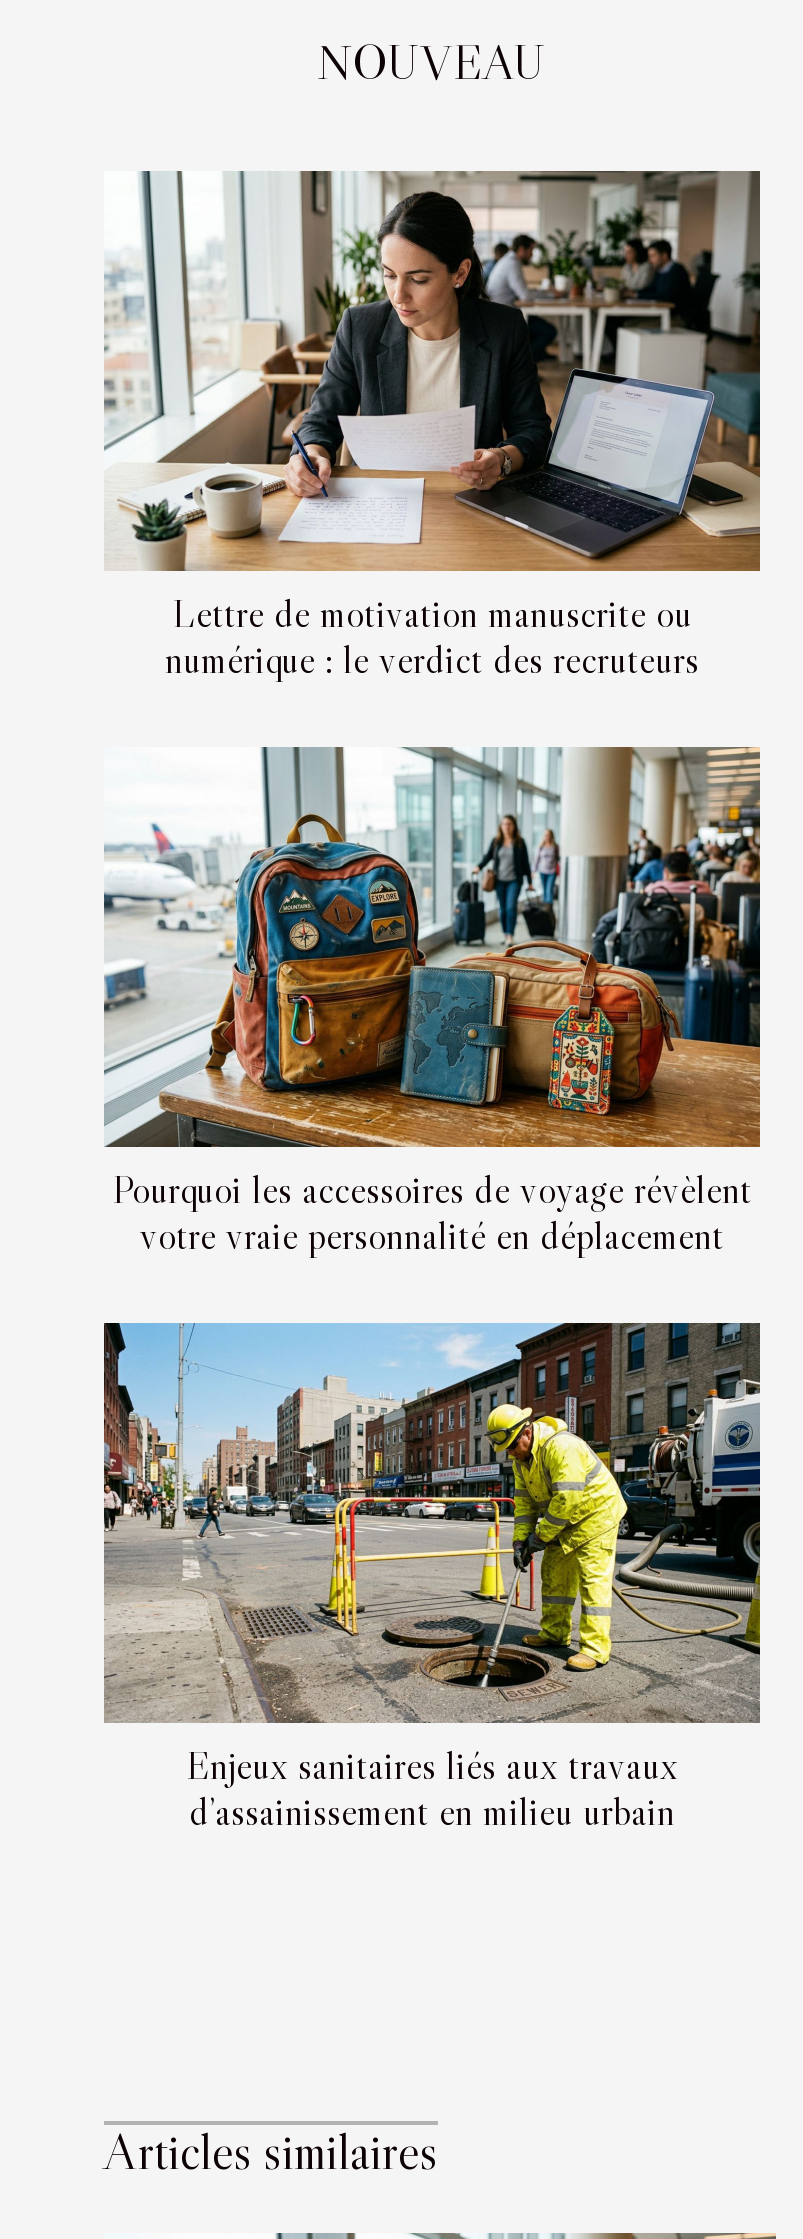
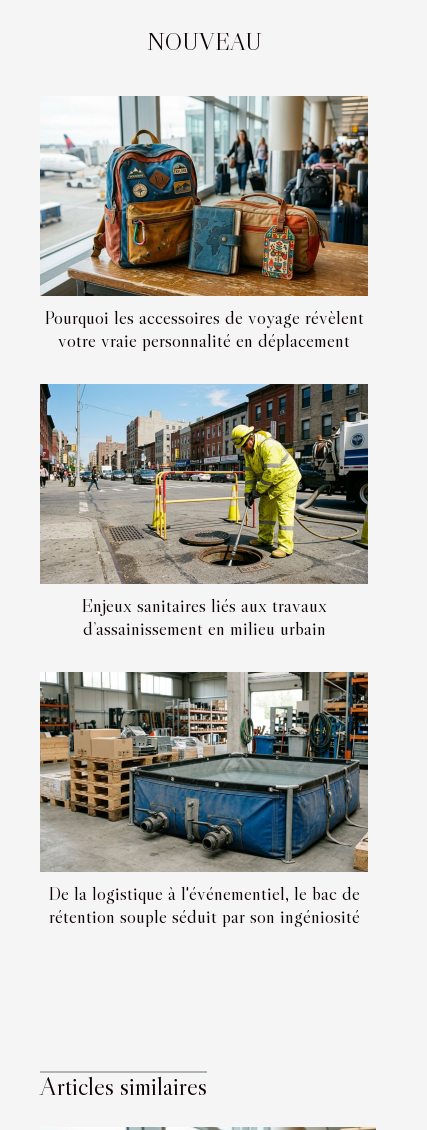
- [image]
- Lettre de motivation manuscrite ou
- numérique : le verdict des recruteurs

moved up: [image] | Pourquoi les accessoires de voyage révèlent | votre vraie personnalité en déplacement | Enjeux sanitaires liés aux travaux | d’assainissement en milieu urbain

+ [image]
+ De la logistique à l'événementiel, le bac de
+ rétention souple séduit par son ingéniosité
